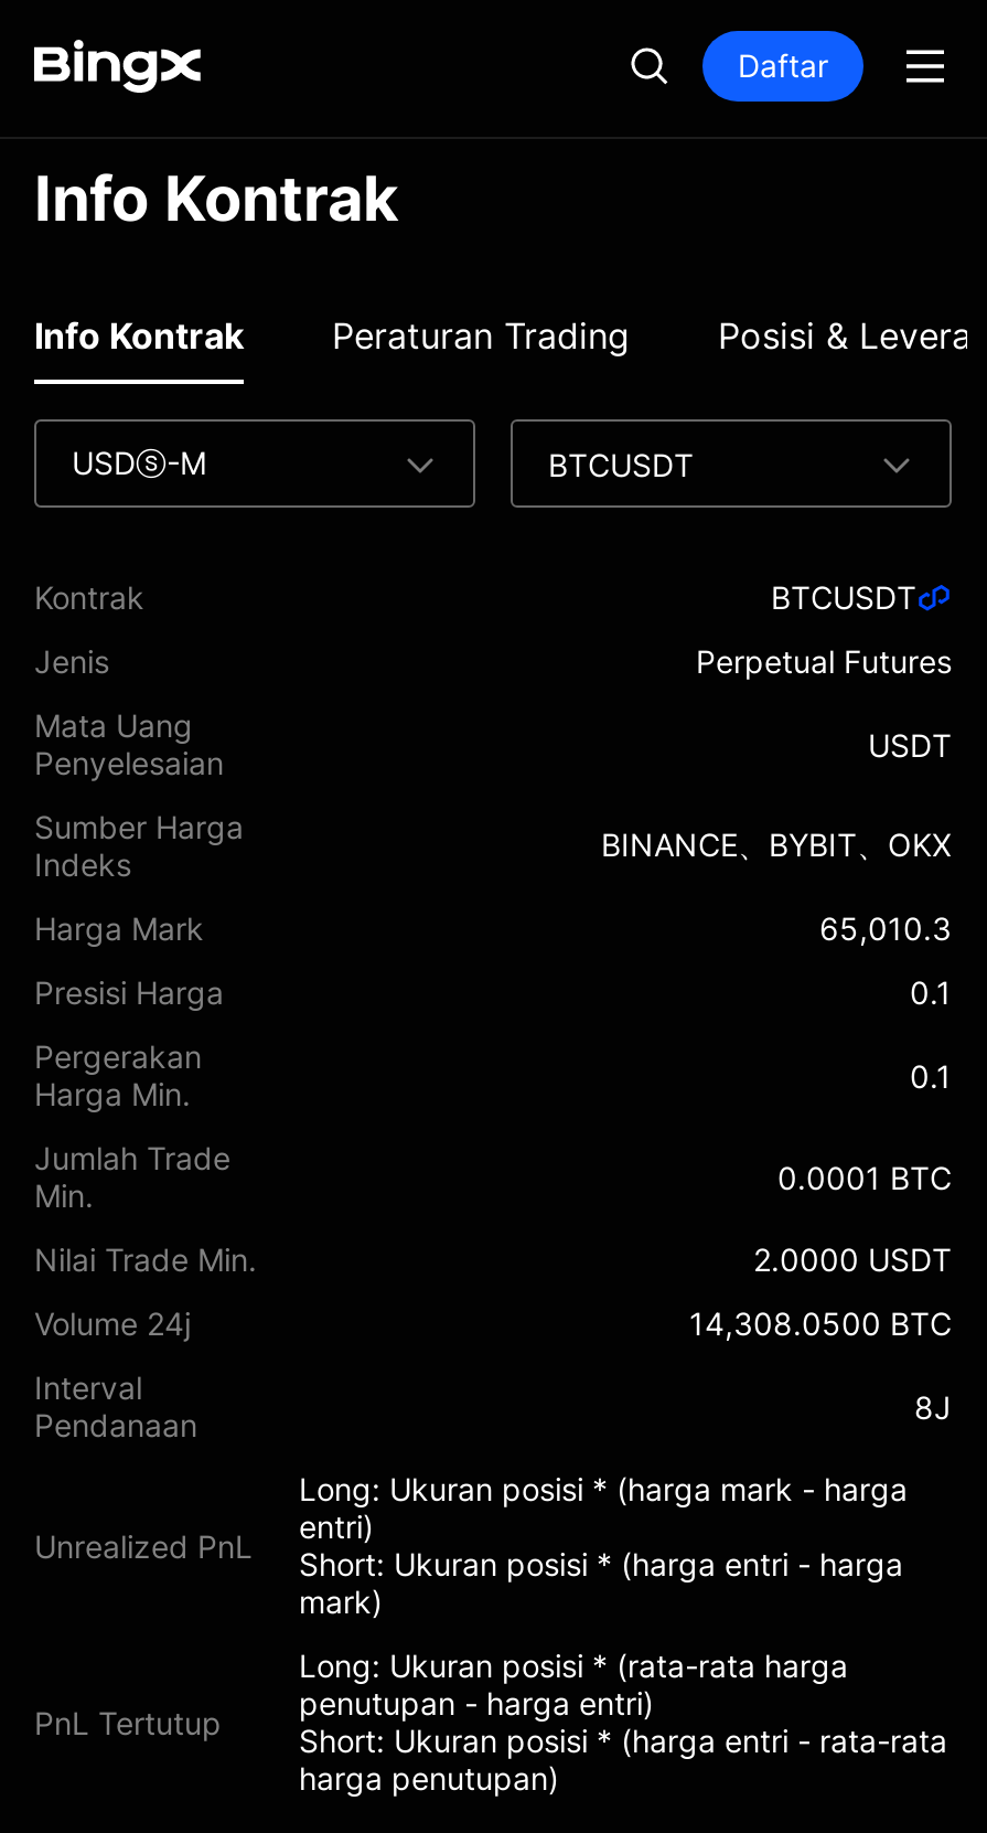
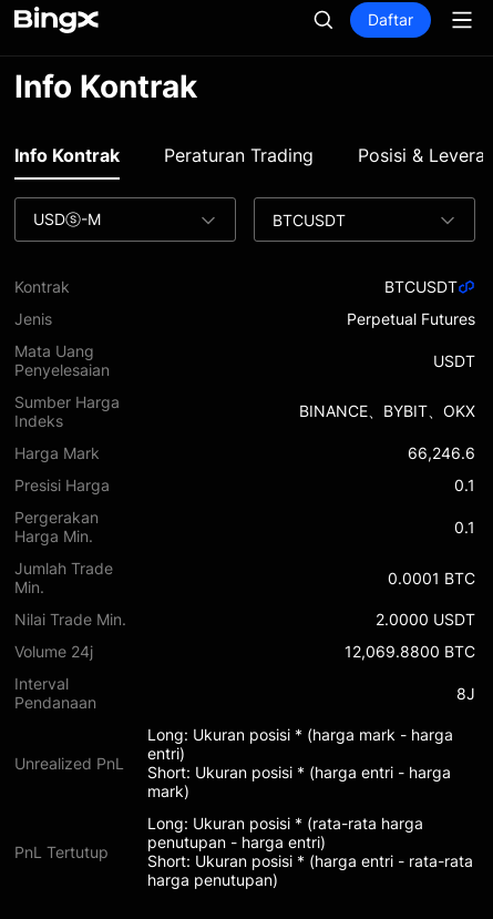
- 65,010.3
+ 66,246.6

- 14,308.0500 BTC
+ 12,069.8800 BTC
